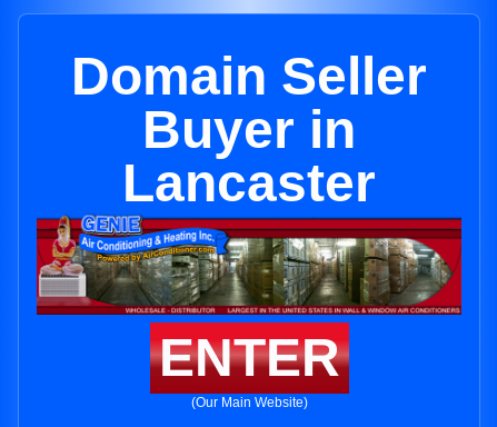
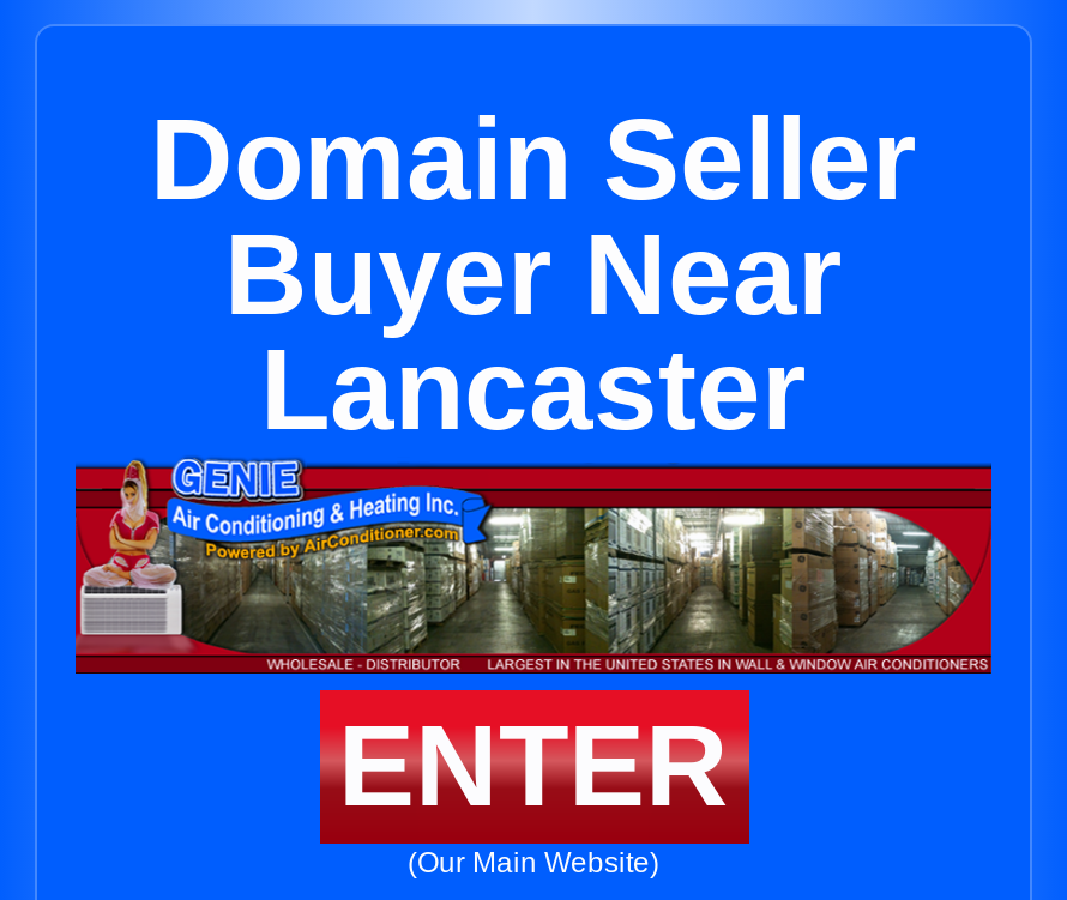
- Buyer in
+ Buyer Near
